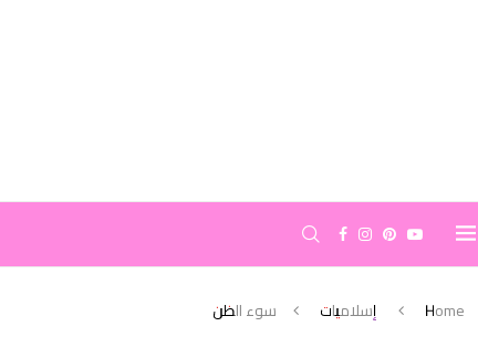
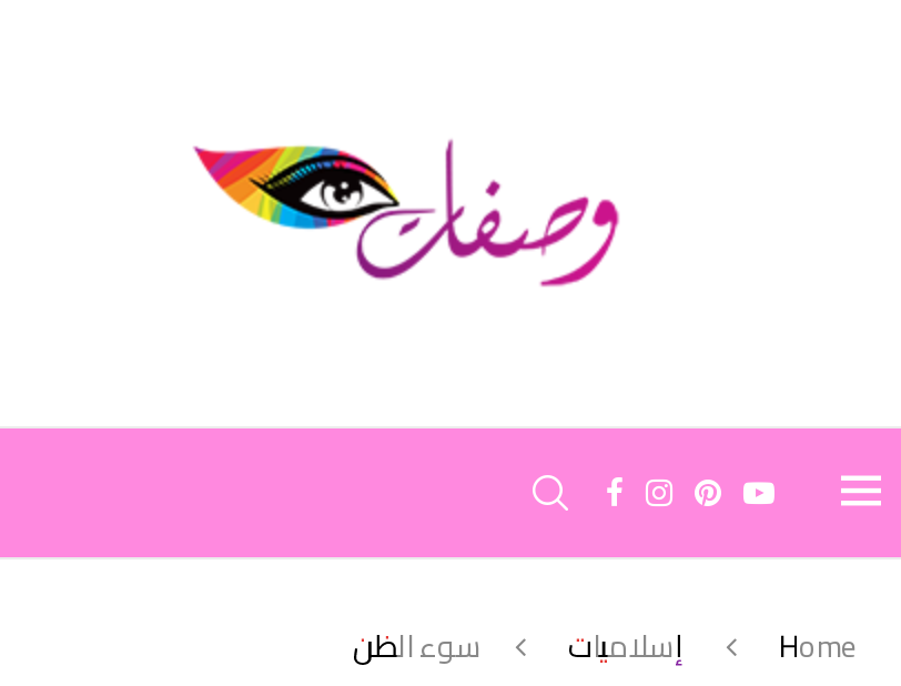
+ [image]
